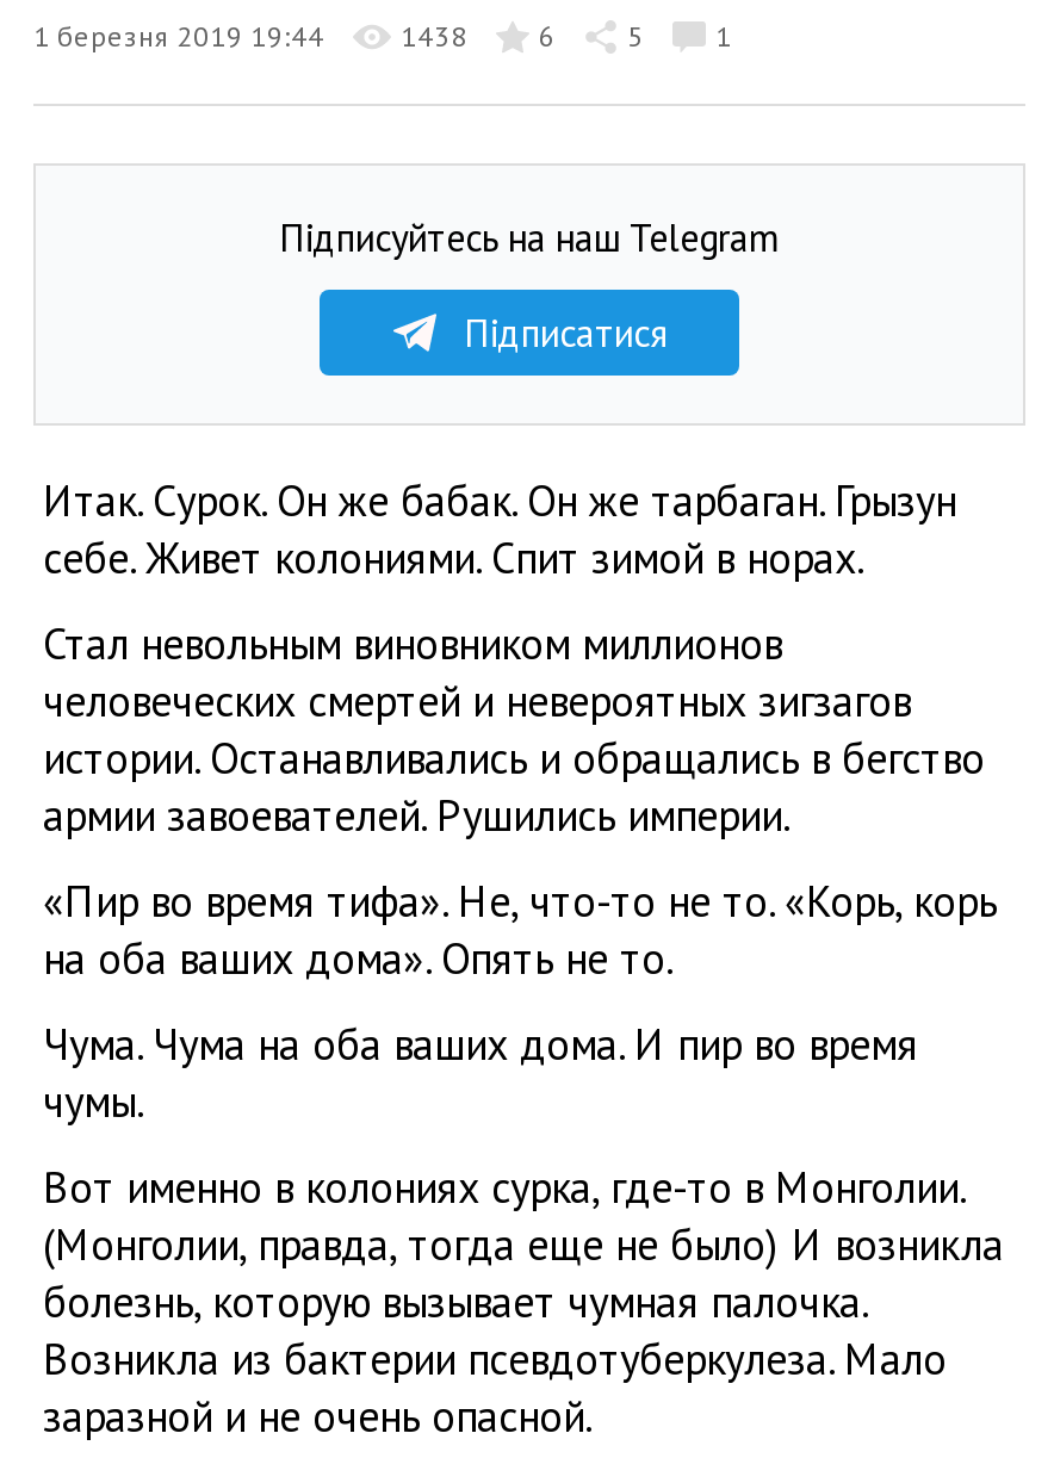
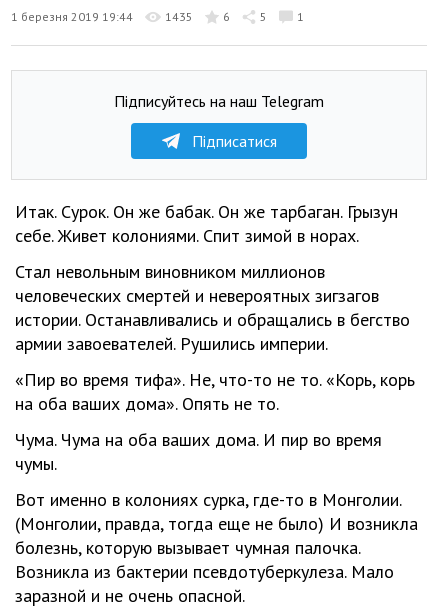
- 1438 6 5 1
+ 1435 6 5 1
